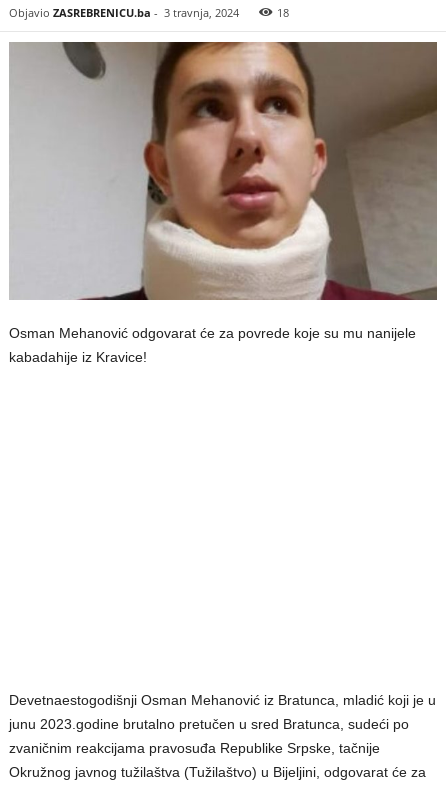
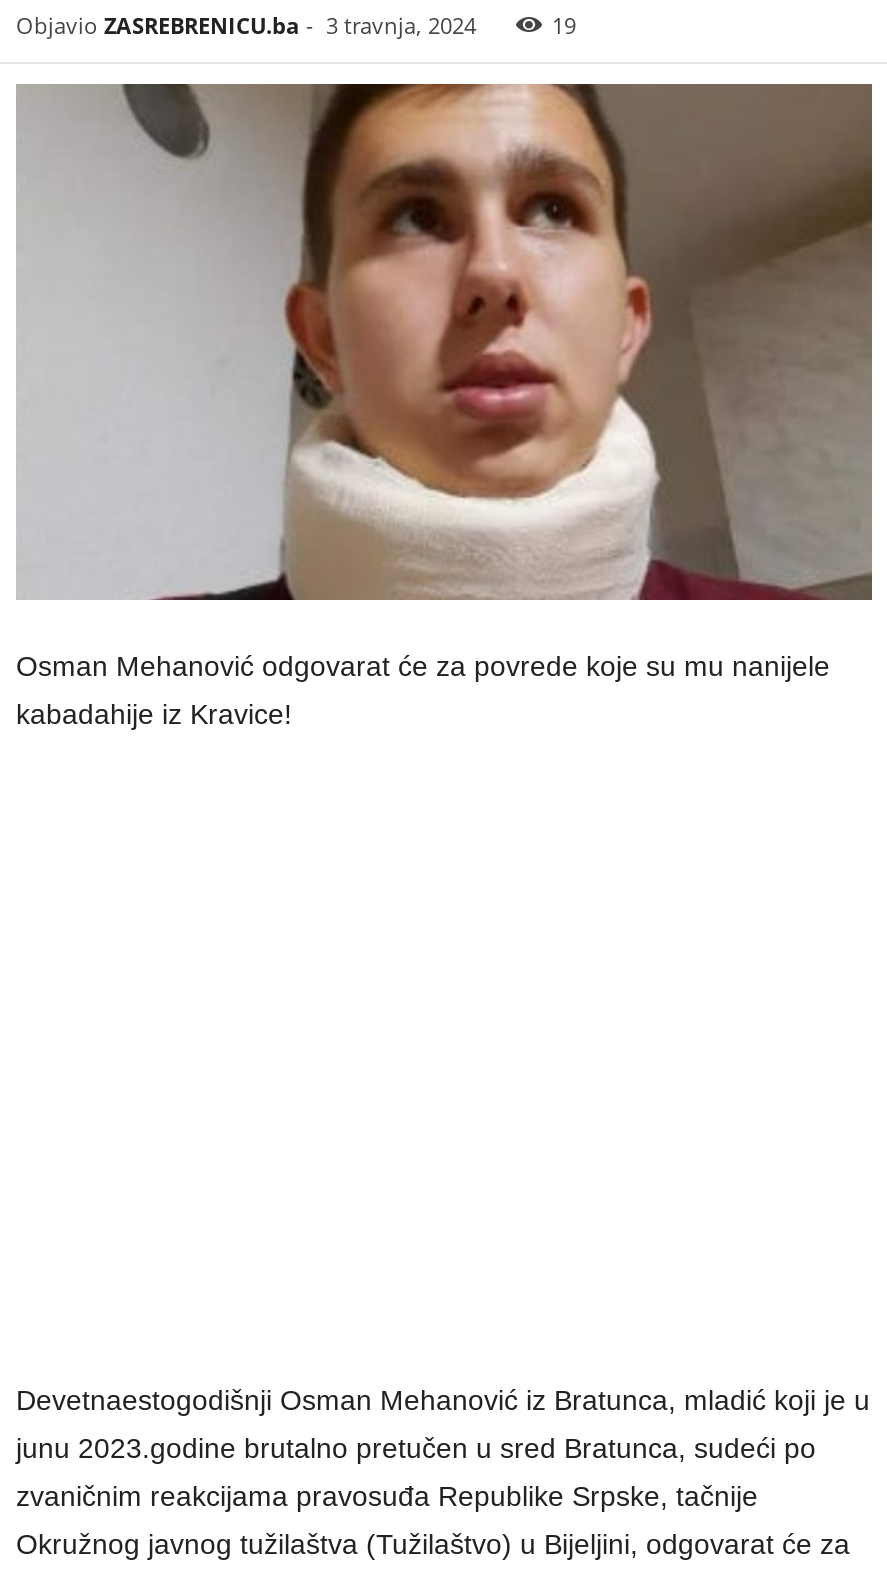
- 18
+ 19
